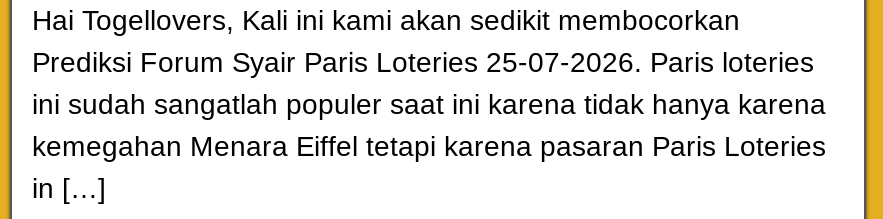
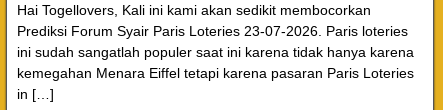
- Prediksi Forum Syair Paris Loteries 25-07-2026. Paris loteries
+ Prediksi Forum Syair Paris Loteries 23-07-2026. Paris loteries
